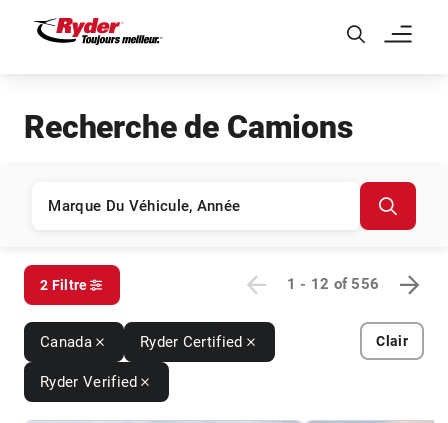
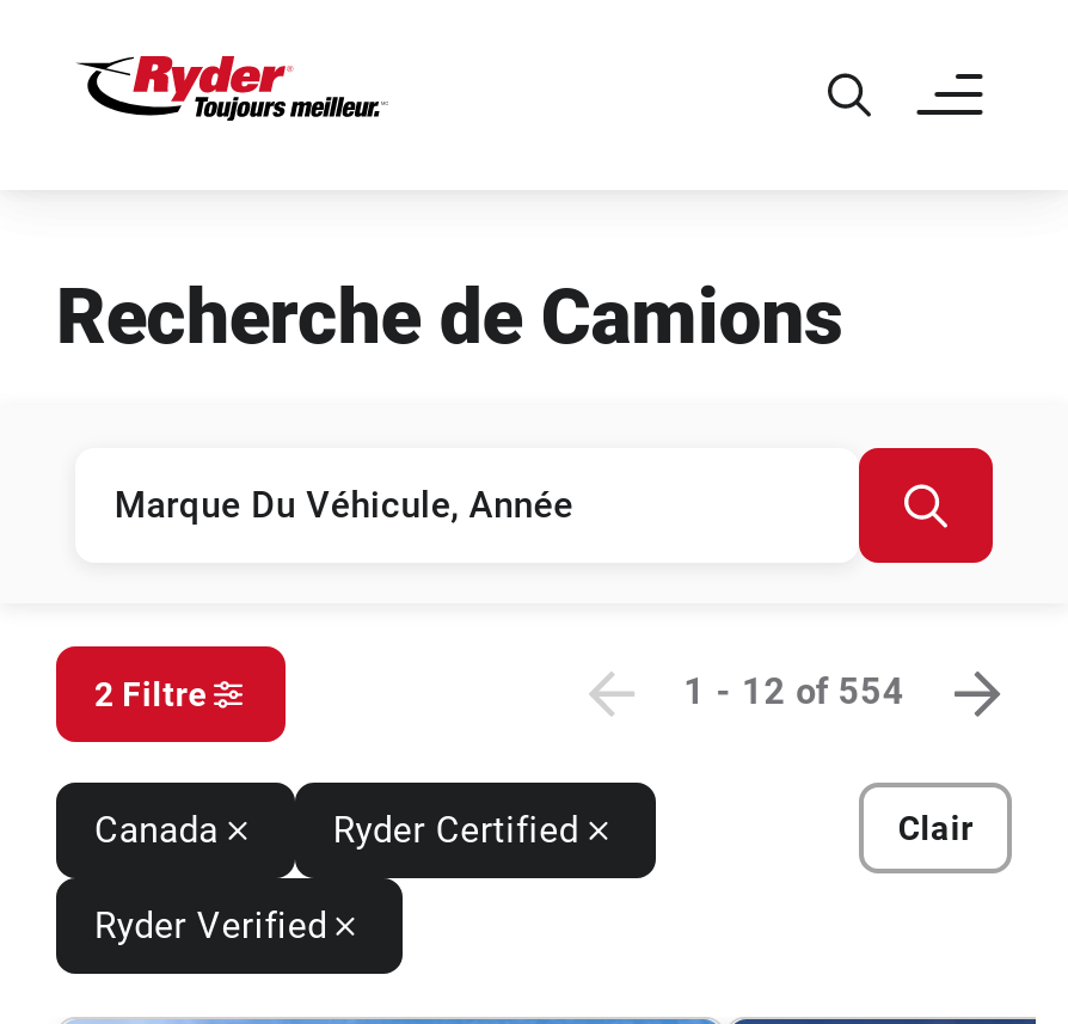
- 1 - 12 of 556
+ 1 - 12 of 554
